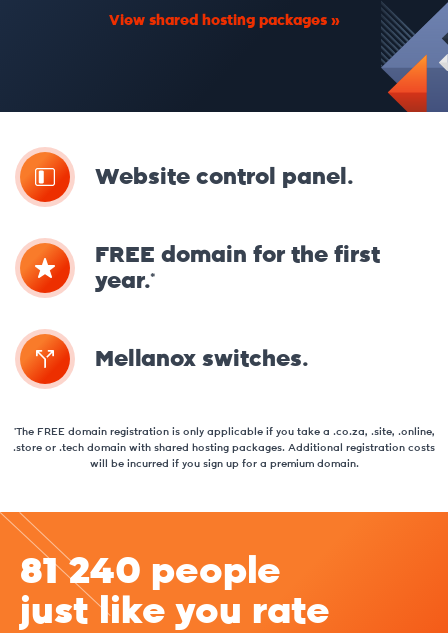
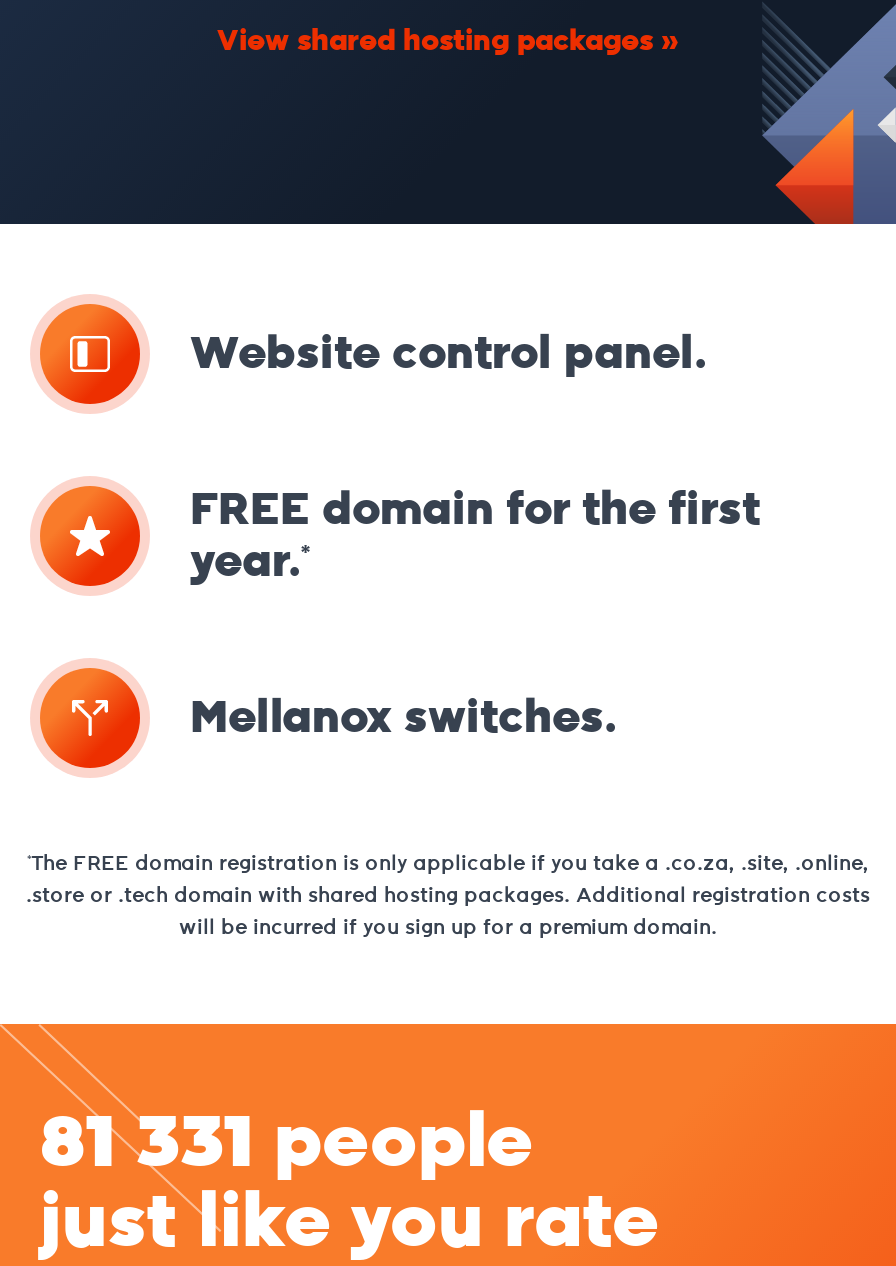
- 81 240 people
+ 81 331 people
